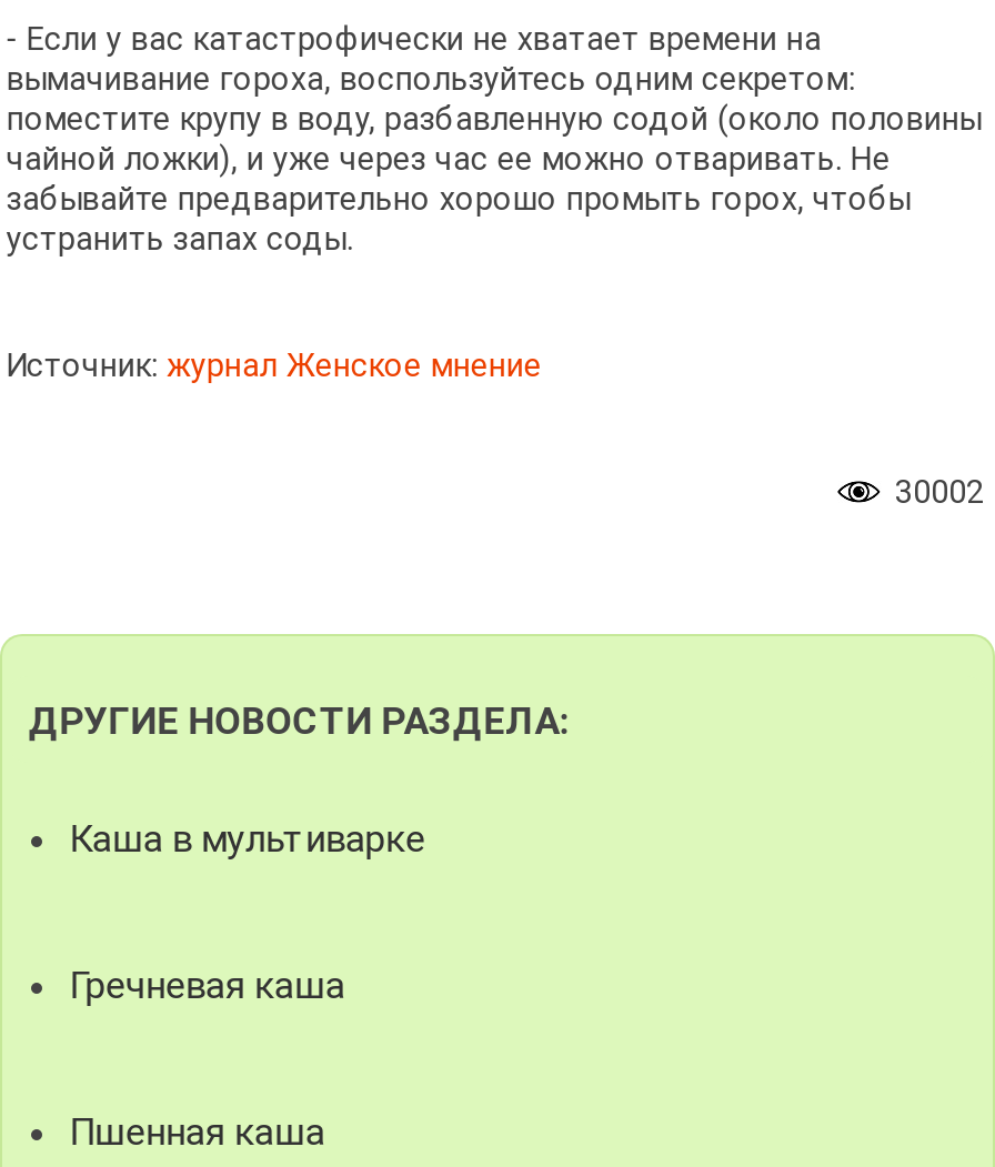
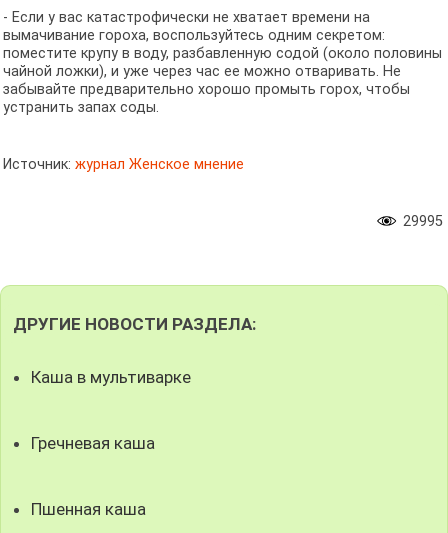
- 30002
+ 29995
